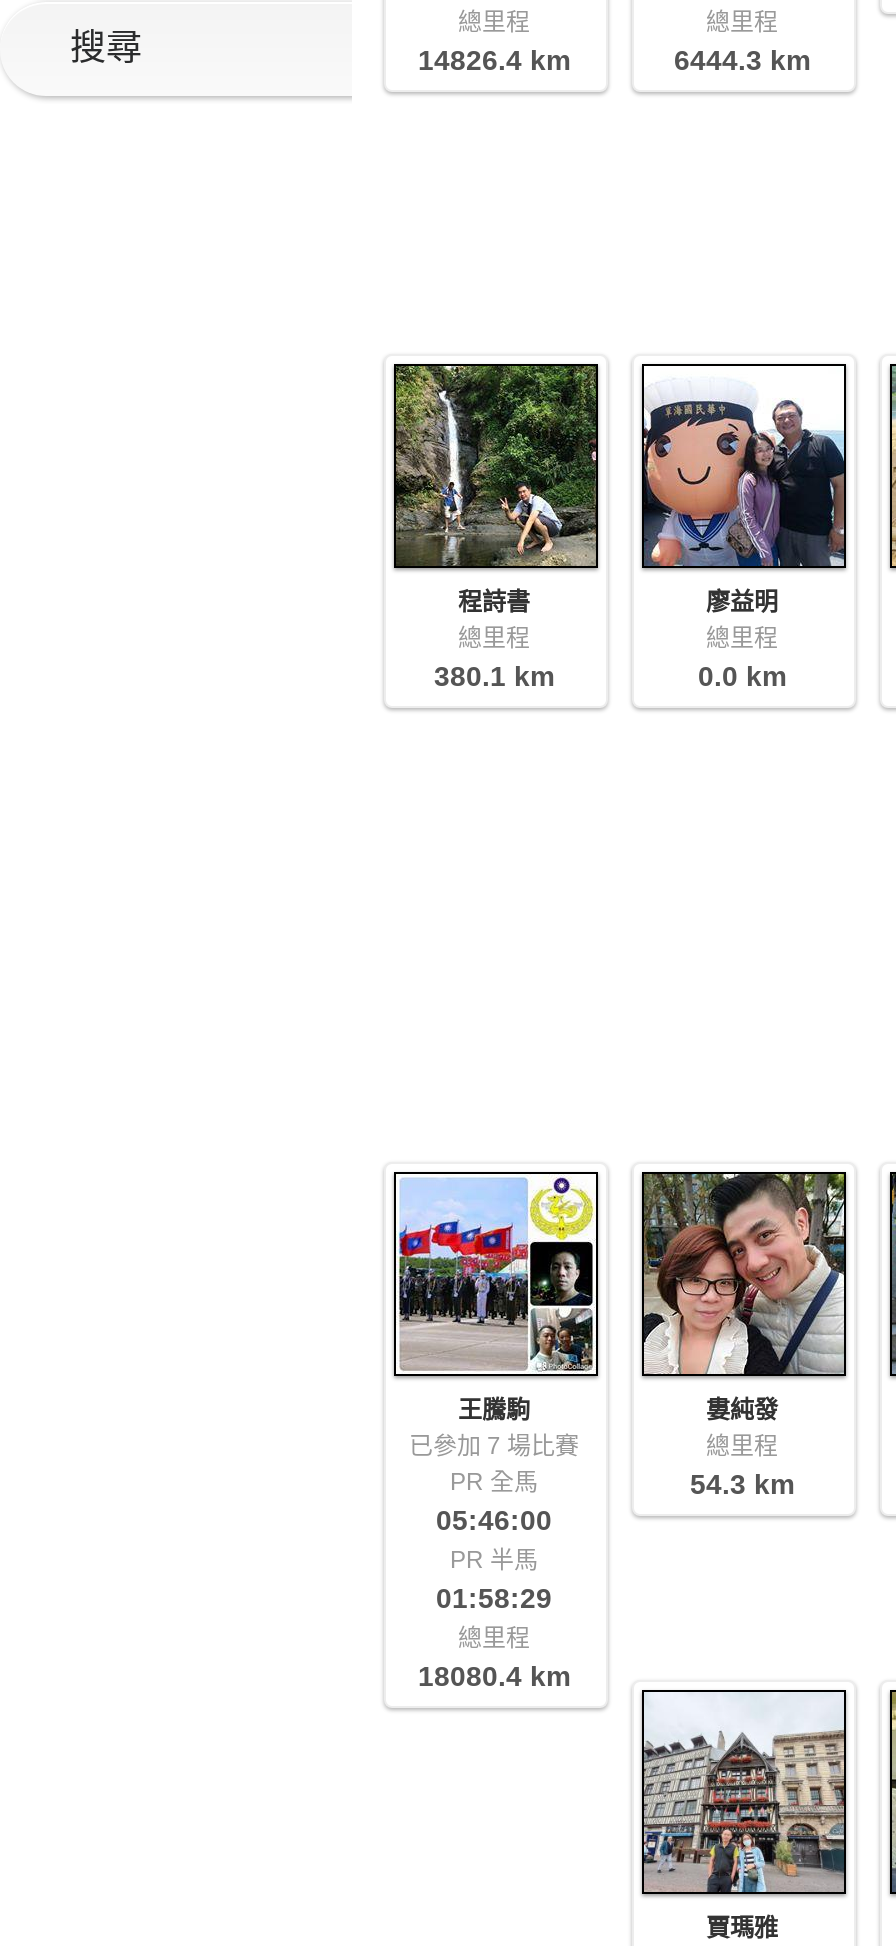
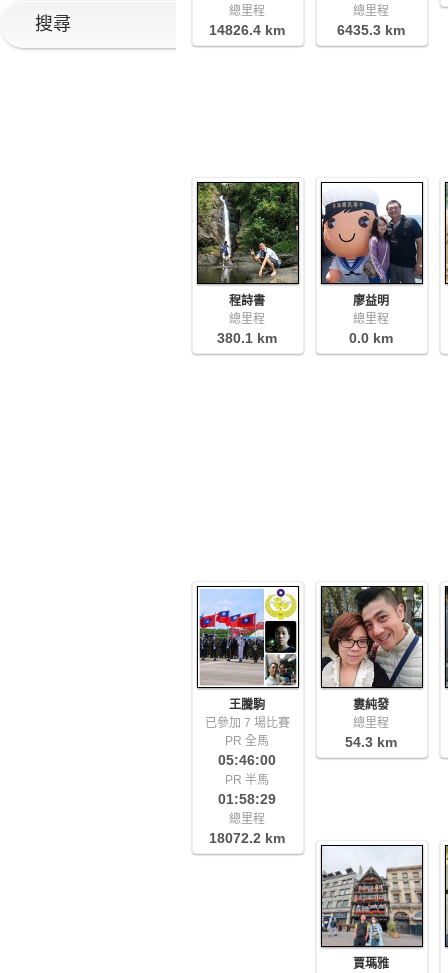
- 6444.3 km
+ 6435.3 km

- 18080.4 km
+ 18072.2 km
